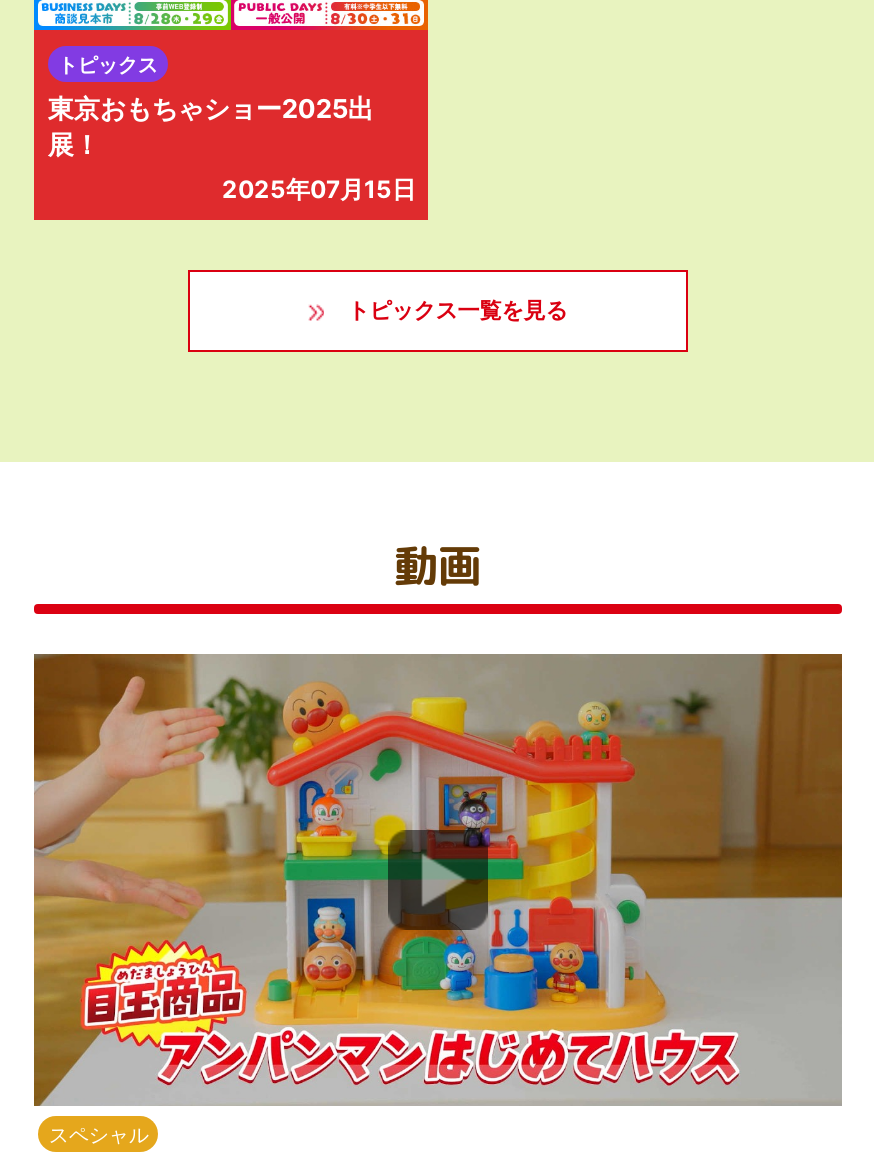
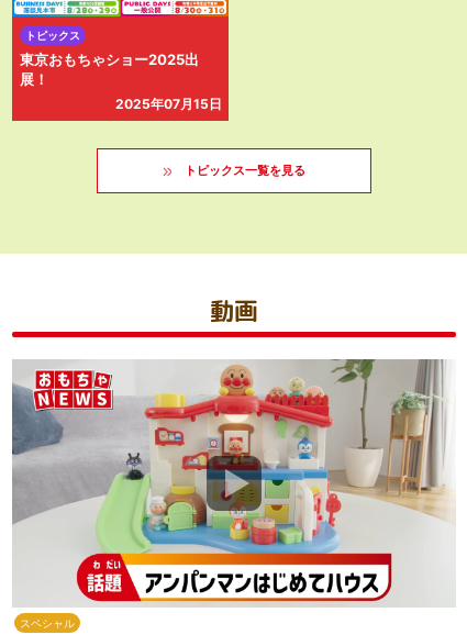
- [image]
+ [image]
